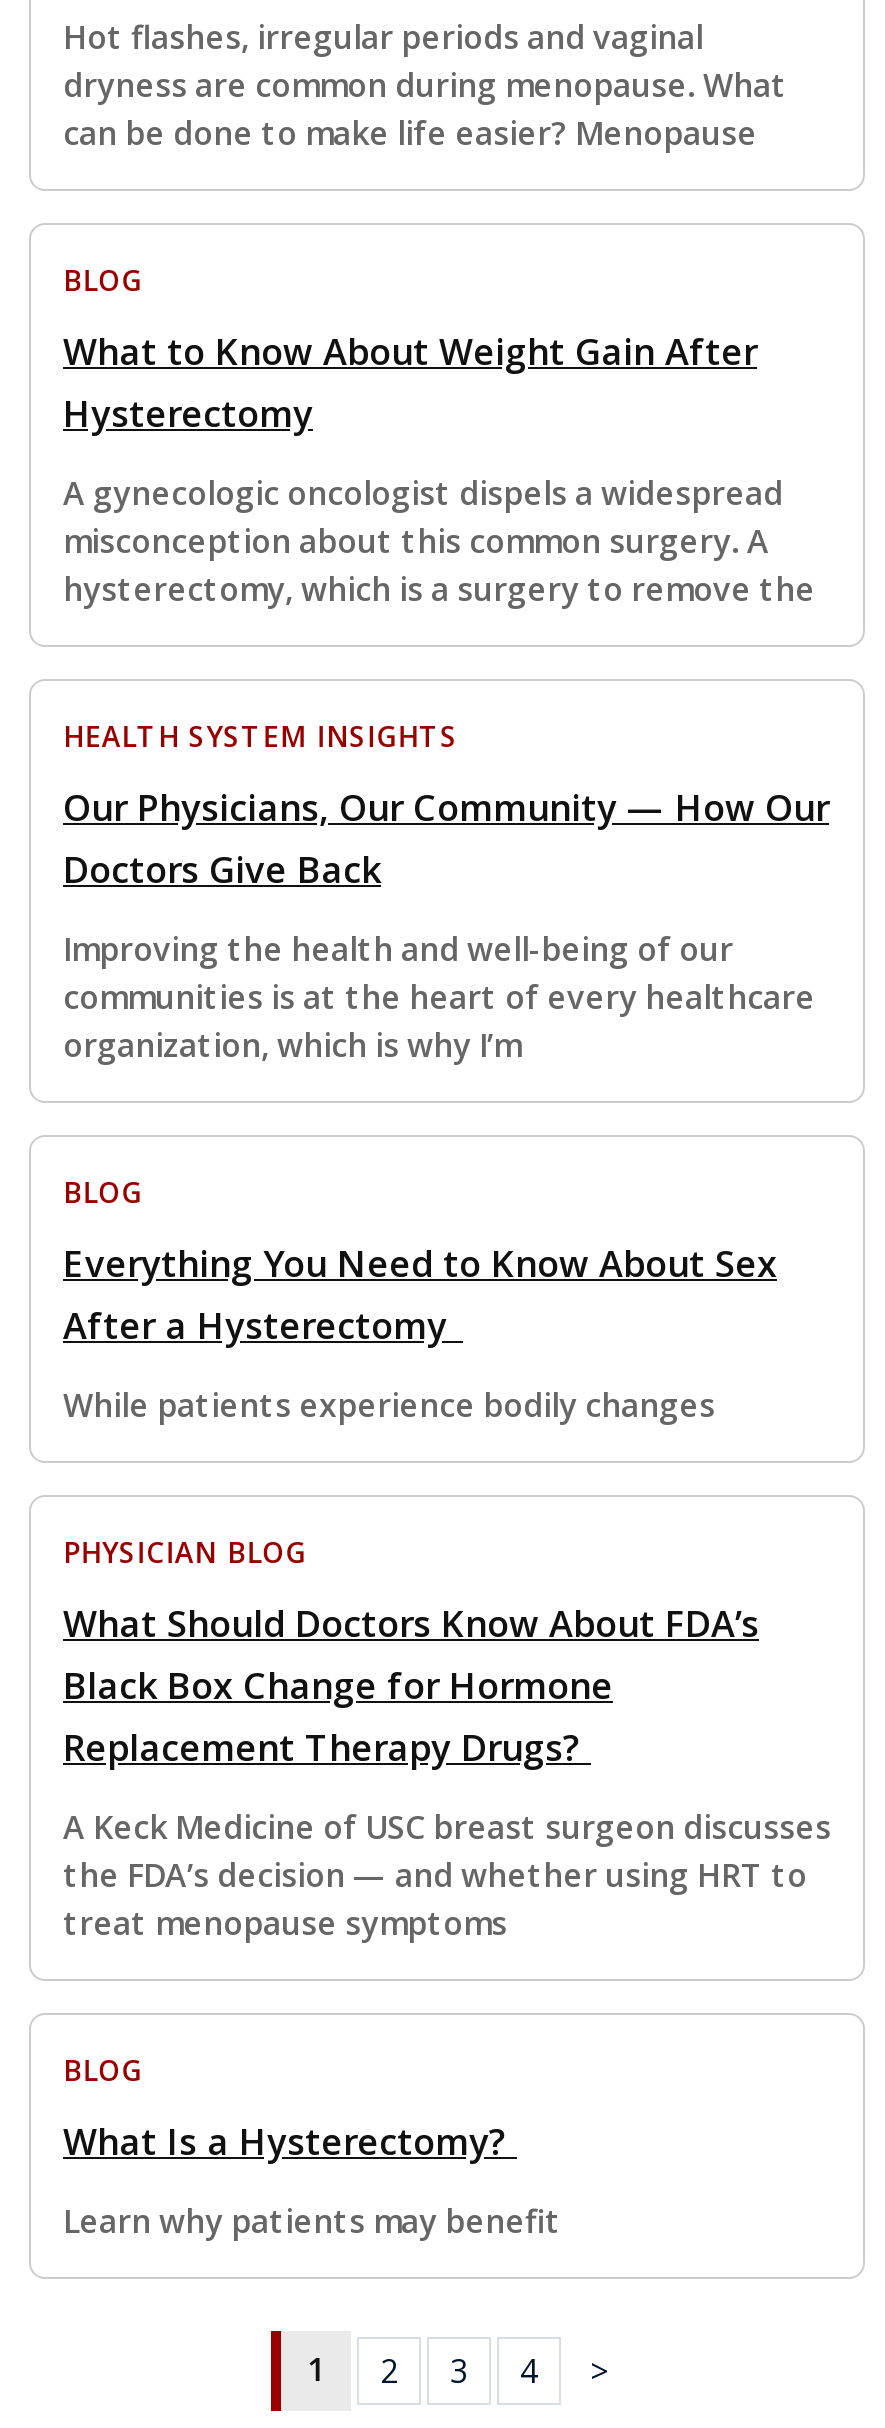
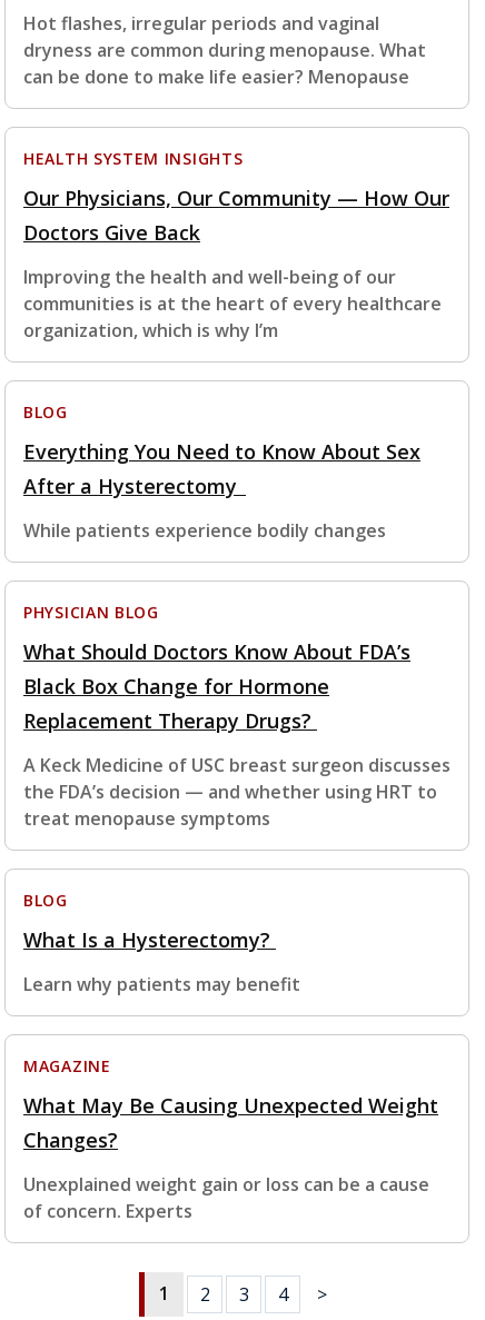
- BLOG
- What to Know About Weight Gain After
- Hysterectomy
- A gynecologic oncologist dispels a widespread
- misconception about this common surgery. A
- hysterectomy, which is a surgery to remove the

moved up: HEALTH SYSTEM INSIGHTS | Our Physicians, Our Community — How Our | Doctors Give Back | ... | What Is a Hysterectomy? | Learn why patients may benefit

+ MAGAZINE
+ What May Be Causing Unexpected Weight
+ Changes?
+ Unexplained weight gain or loss can be a cause
+ of concern. Experts
